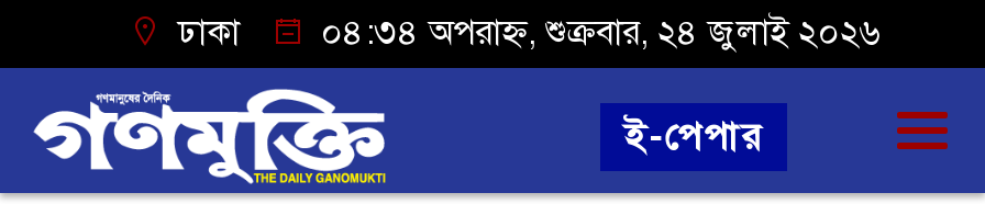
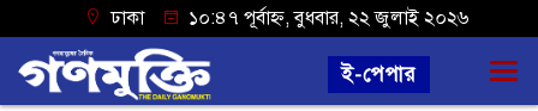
- ০৪:৩৪ অপরাহ্ন, শুক্রবার, ২৪ জুলাই ২০২৬
+ ১০:৪৭ পূর্বাহ্ন, বুধবার, ২২ জুলাই ২০২৬
